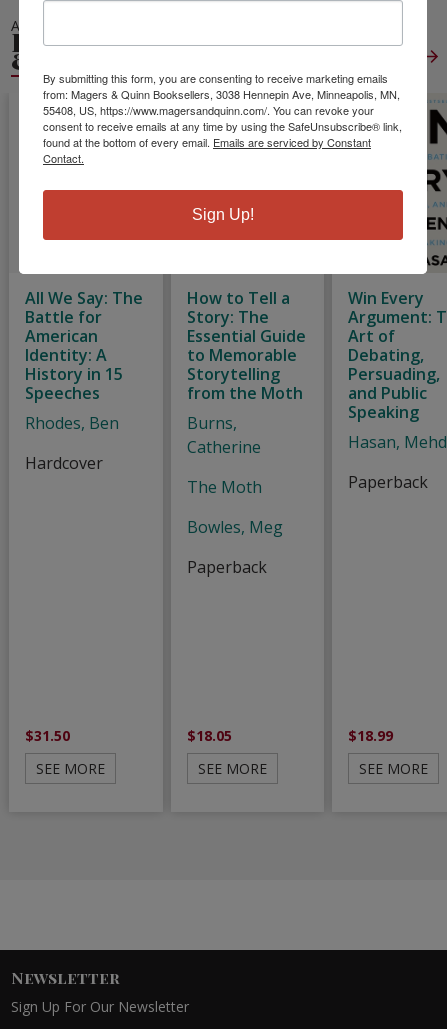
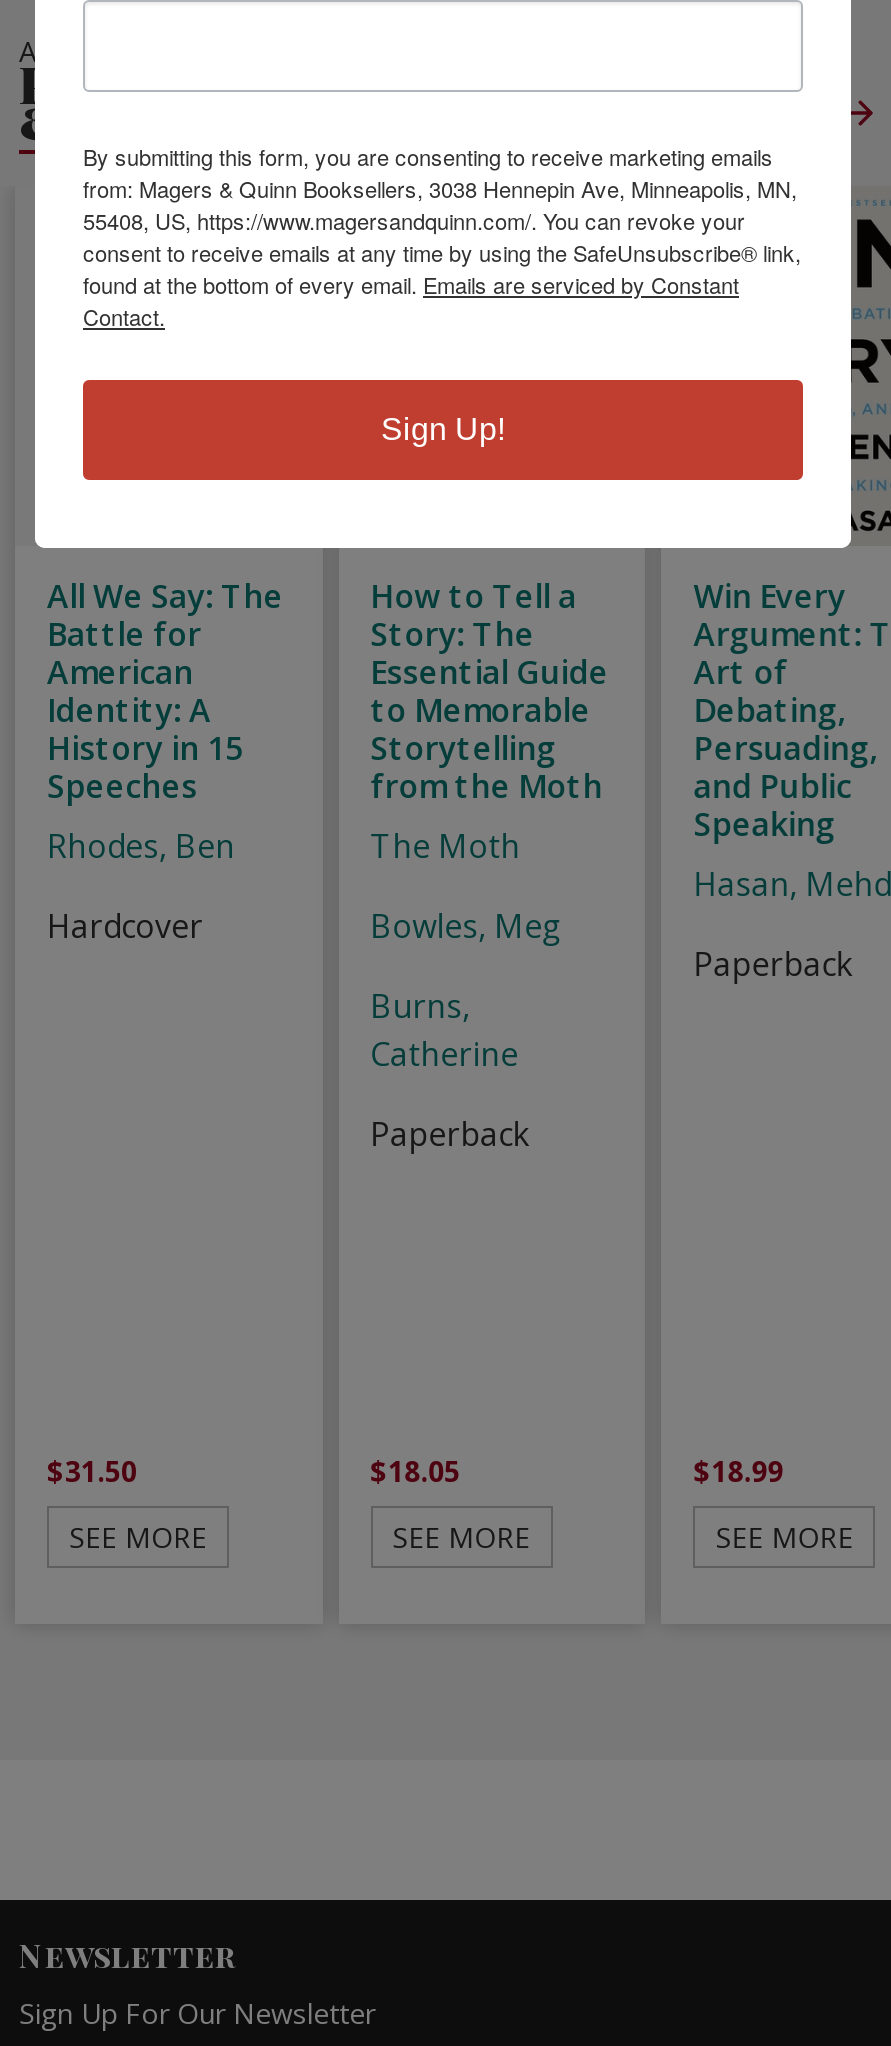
moved down: Burns, | Catherine

moved up: The Moth | Bowles, Meg
